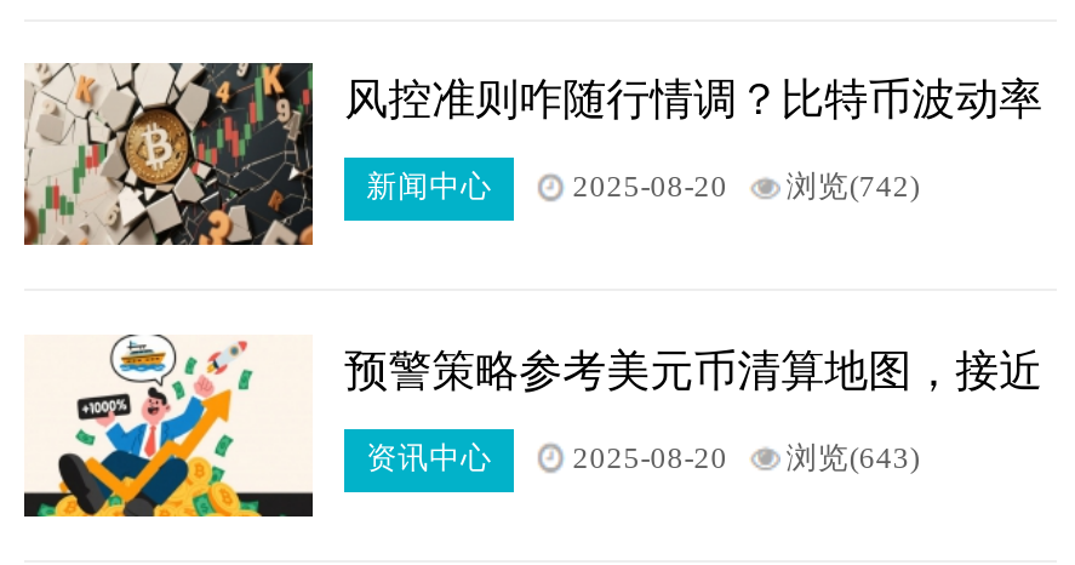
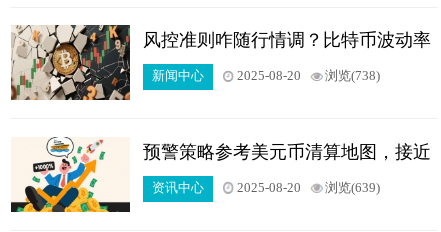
- 2025-08-20 浏览(742)
+ 2025-08-20 浏览(738)

- 2025-08-20 浏览(643)
+ 2025-08-20 浏览(639)
